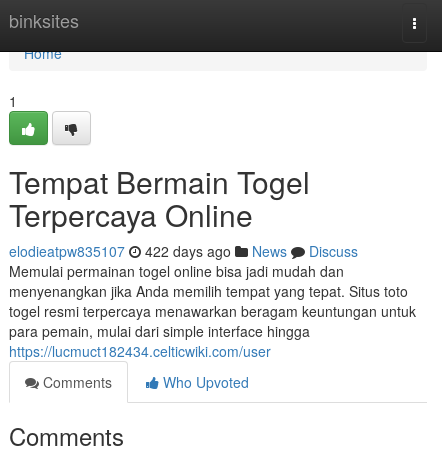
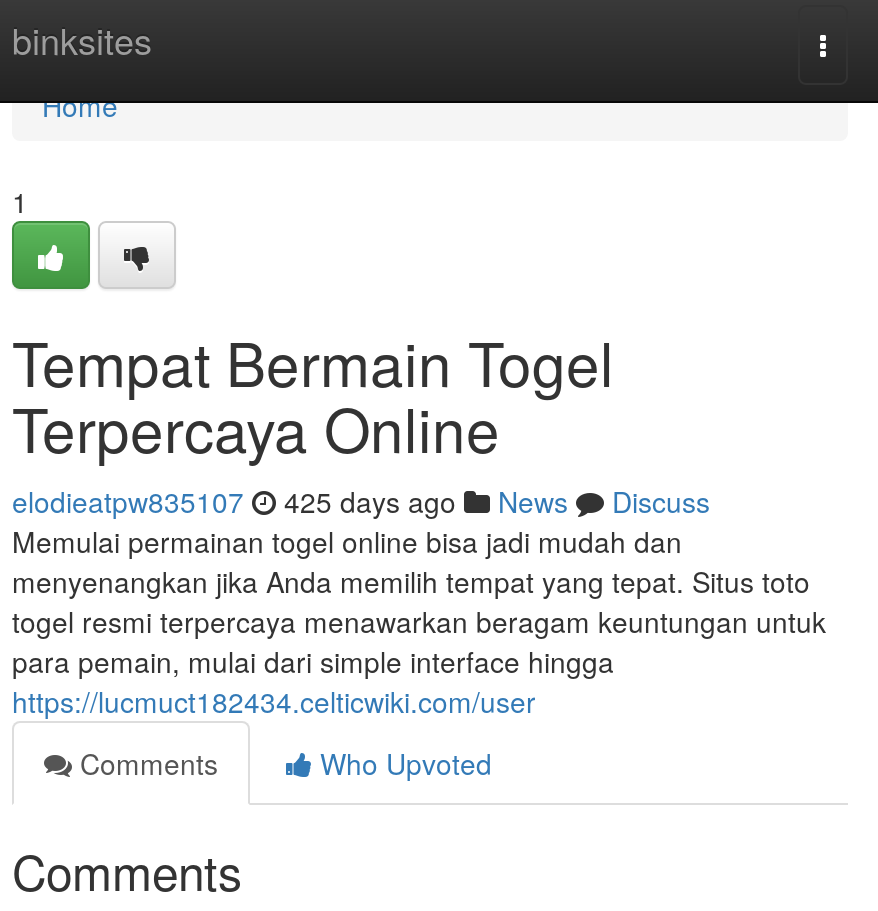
- elodieatpw835107 422 days ago News Discuss
+ elodieatpw835107 425 days ago News Discuss
